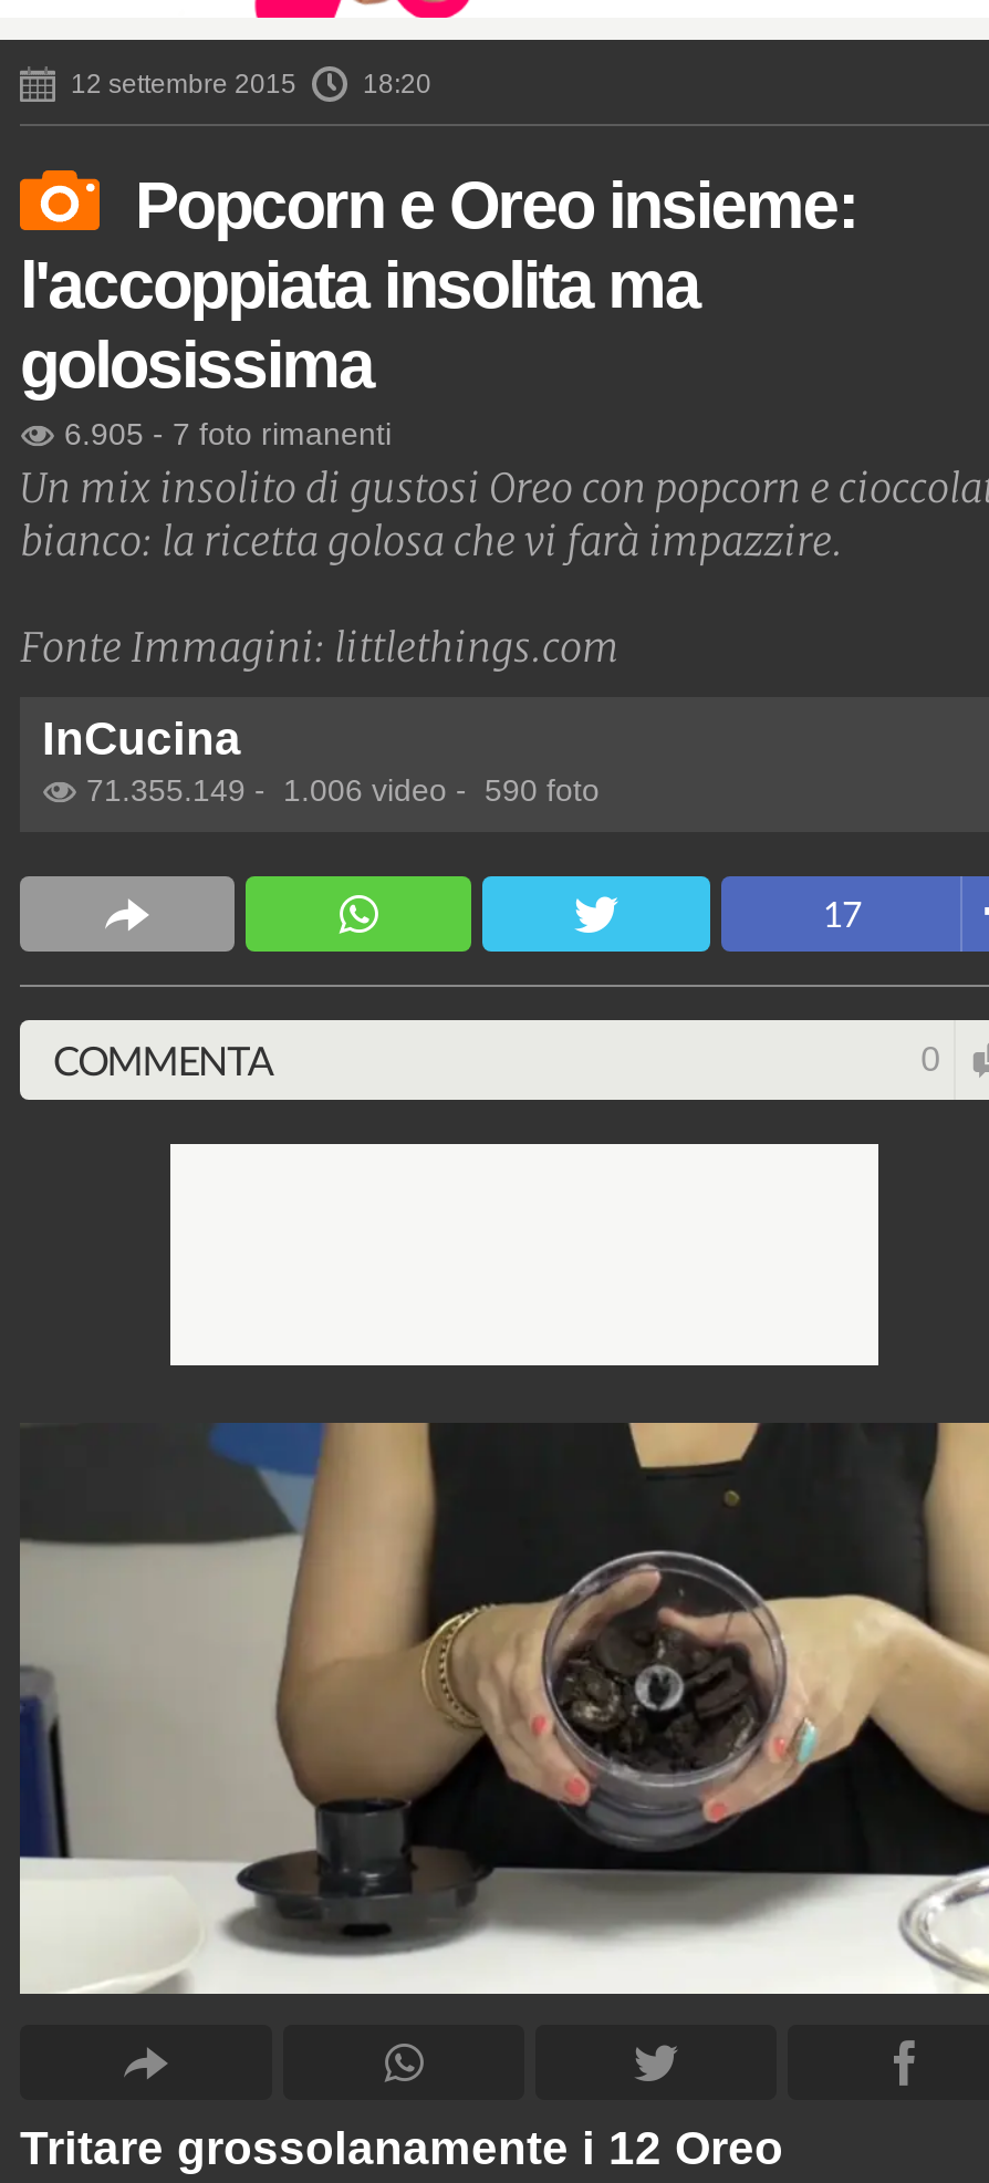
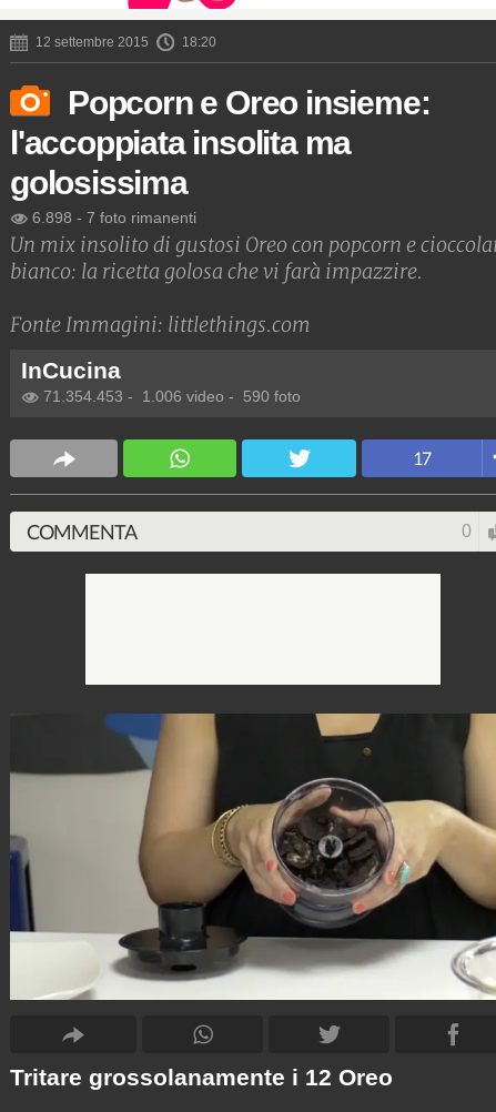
- 6.905 - 7 foto rimanenti
+ 6.898 - 7 foto rimanenti

- 71.355.149 - 1.006 video - 590 foto
+ 71.354.453 - 1.006 video - 590 foto
